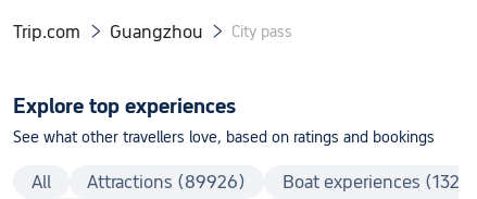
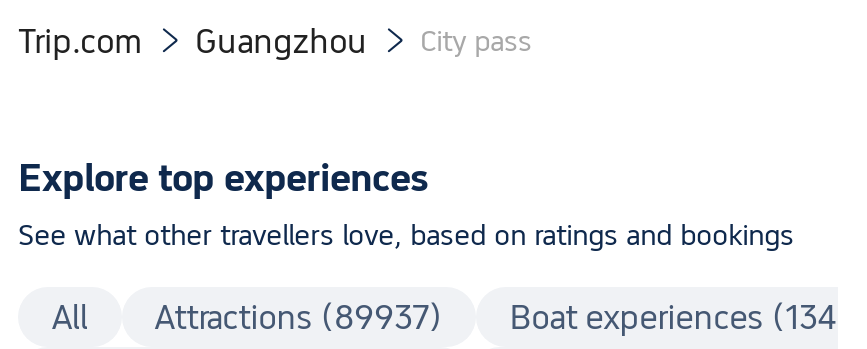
- Attractions (89926)
+ Attractions (89937)

- Boat experiences (132)
+ Boat experiences (134)
